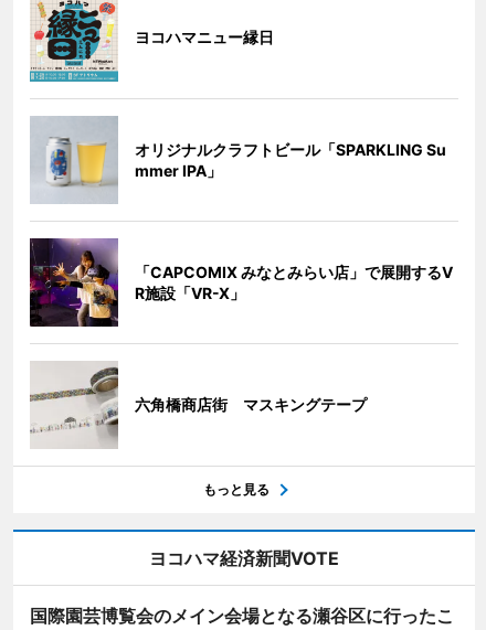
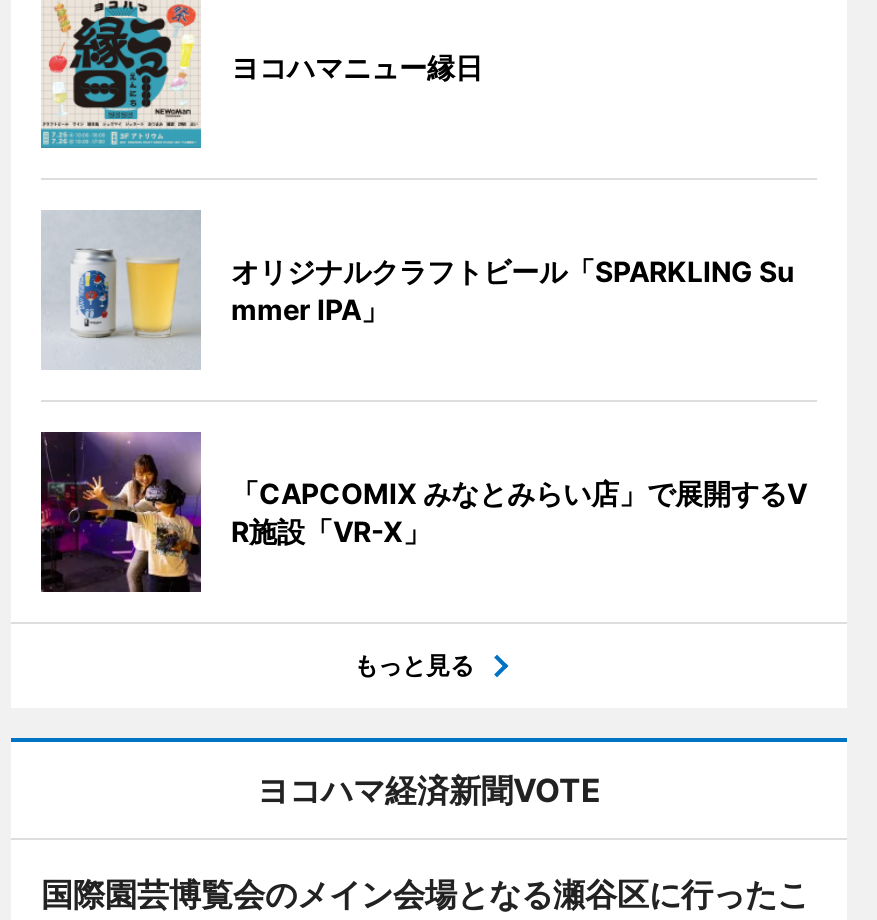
- [image]
- 六角橋商店街 マスキングテープ
